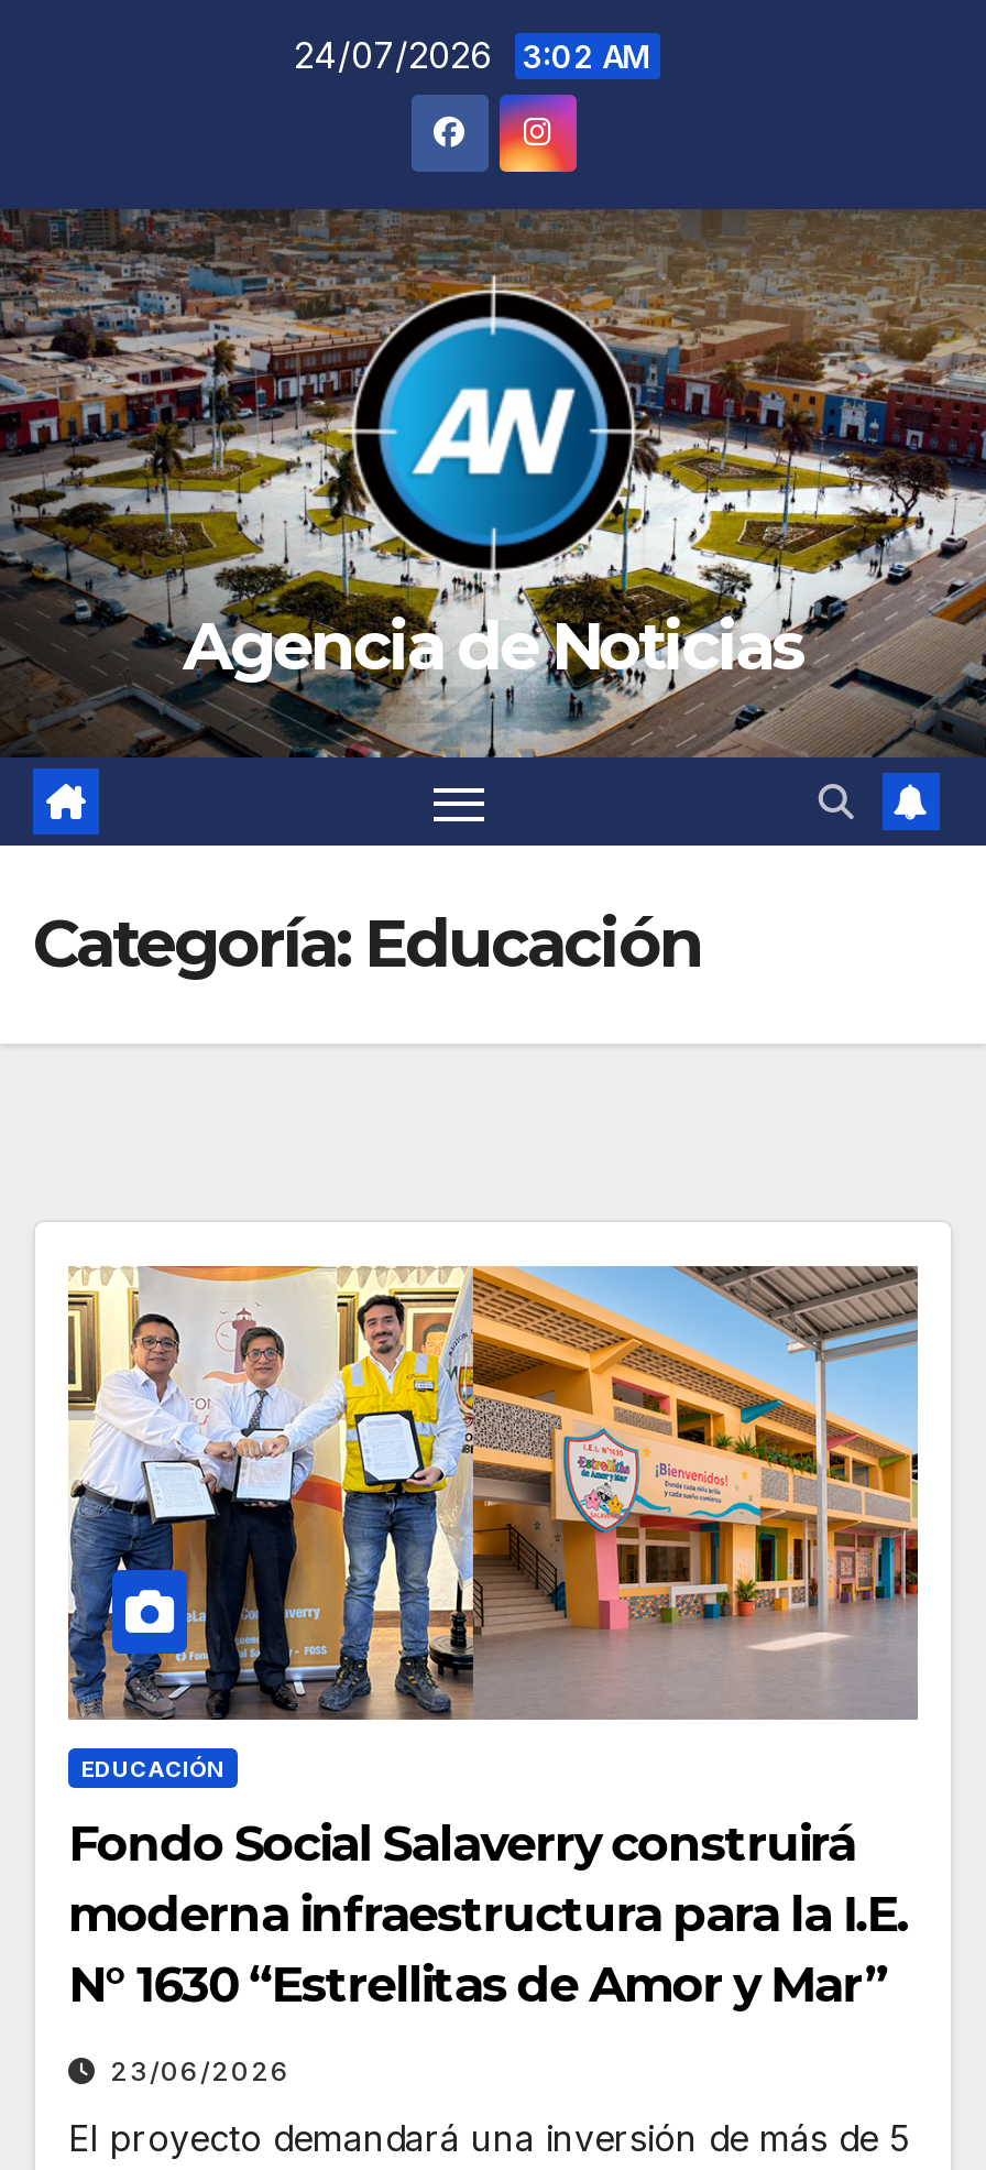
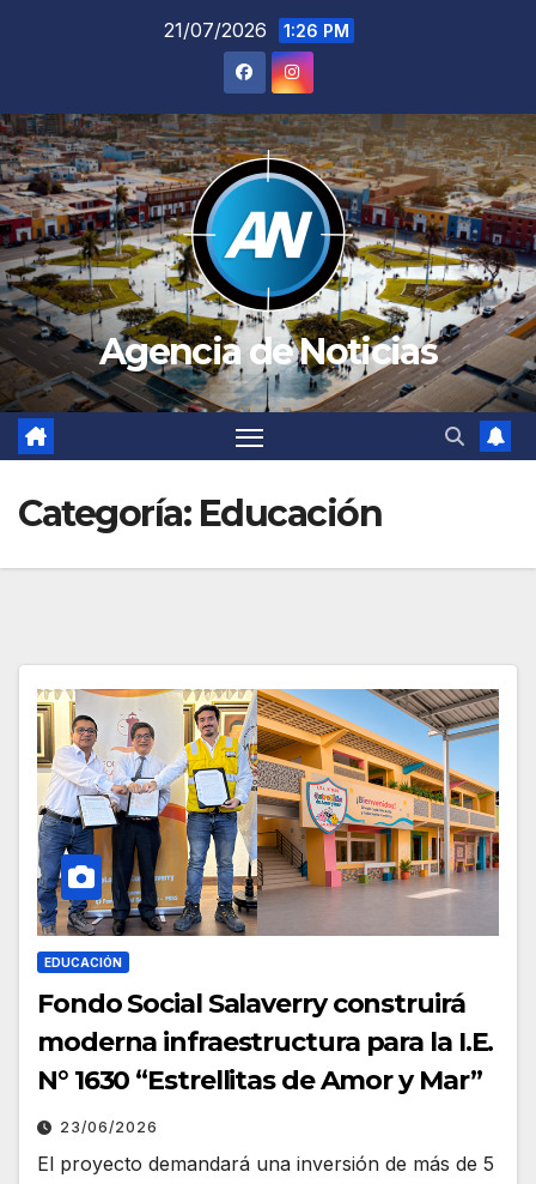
- 24/07/2026 3:02 AM
+ 21/07/2026 1:26 PM
